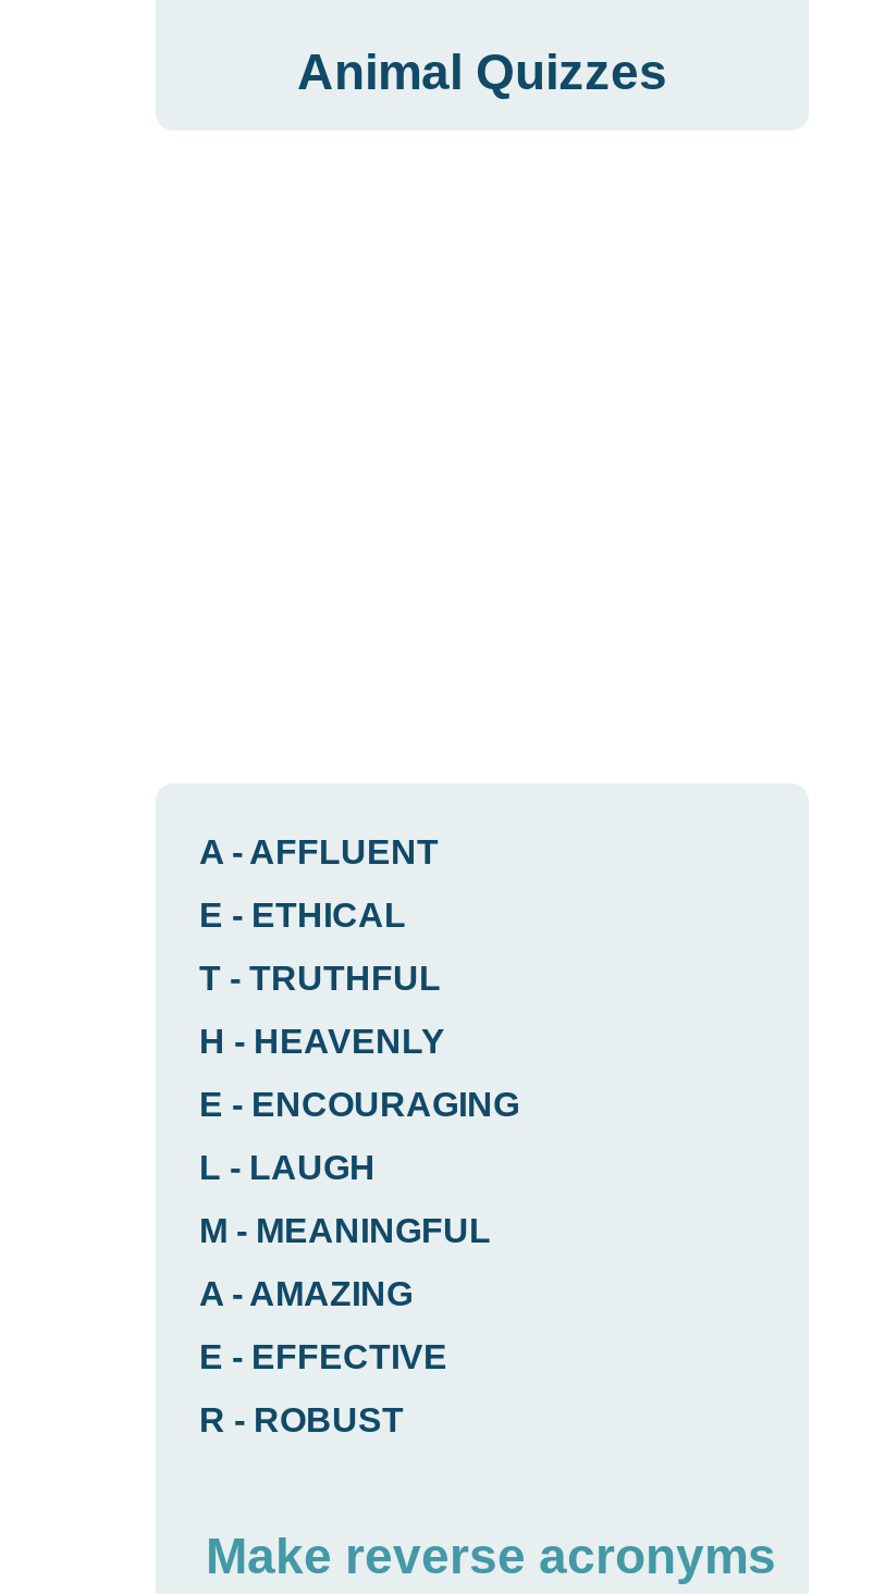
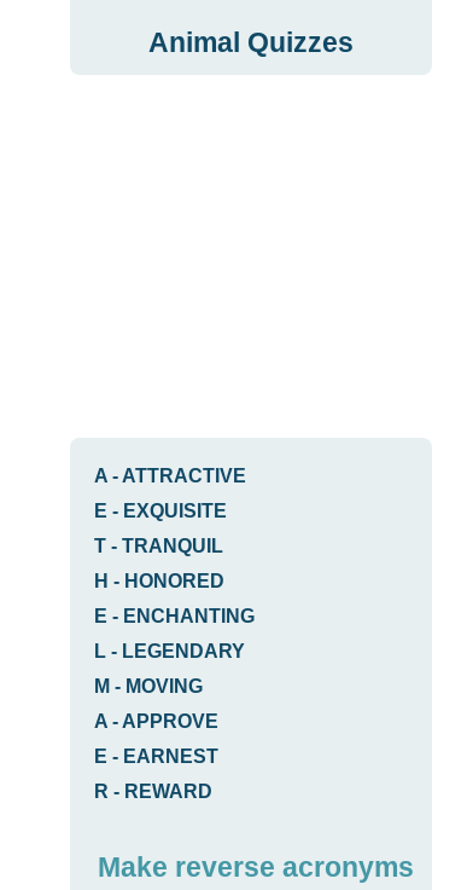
- A - AFFLUENT
+ A - ATTRACTIVE

- E - ETHICAL
+ E - EXQUISITE

- T - TRUTHFUL
+ T - TRANQUIL

- H - HEAVENLY
+ H - HONORED

- E - ENCOURAGING
+ E - ENCHANTING

- L - LAUGH
+ L - LEGENDARY

- M - MEANINGFUL
+ M - MOVING

- A - AMAZING
+ A - APPROVE

- E - EFFECTIVE
+ E - EARNEST

- R - ROBUST
+ R - REWARD
